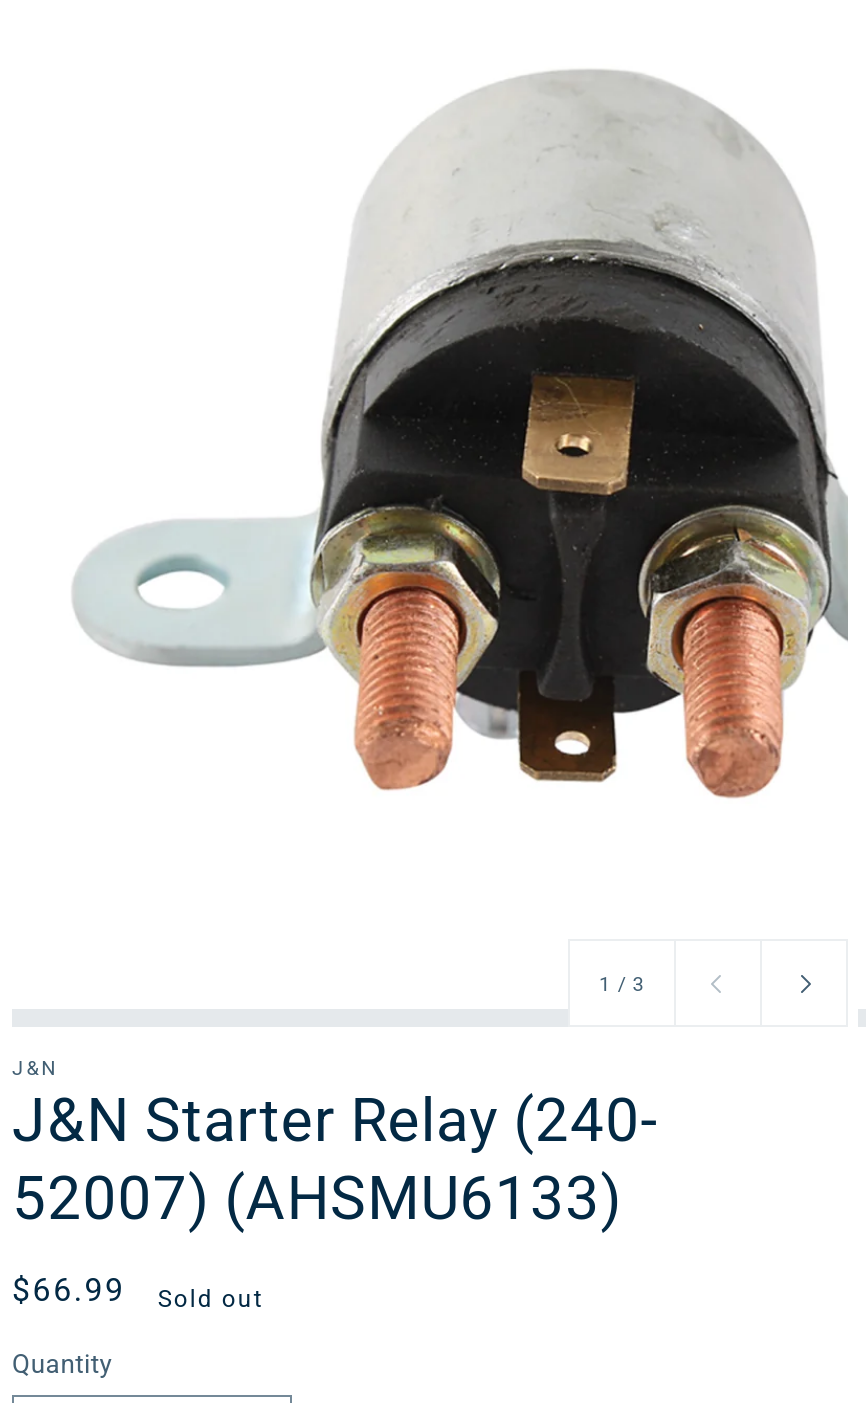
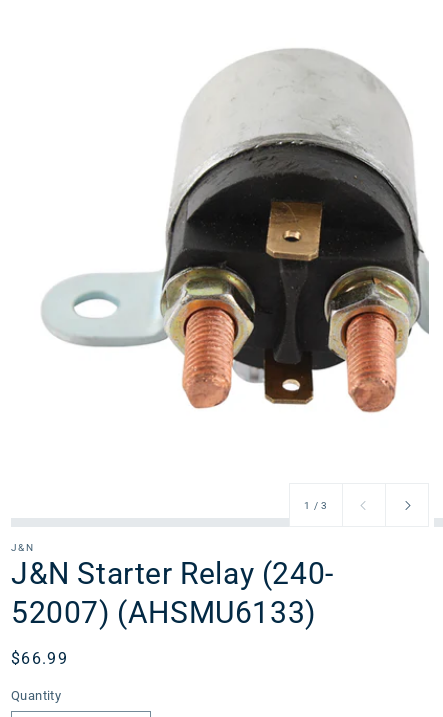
- Sold out
